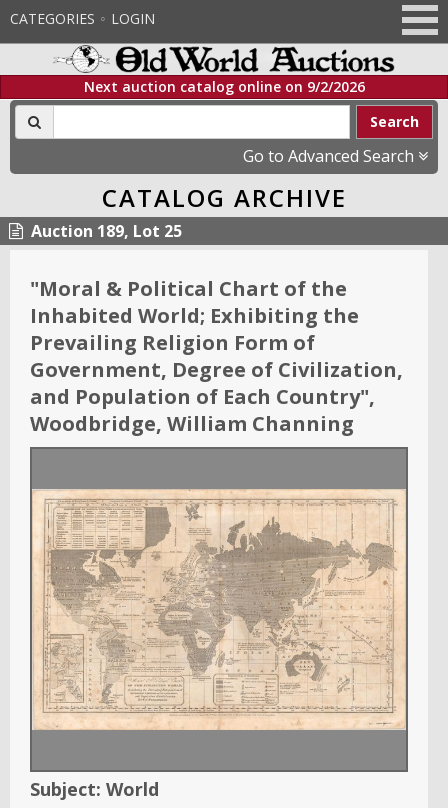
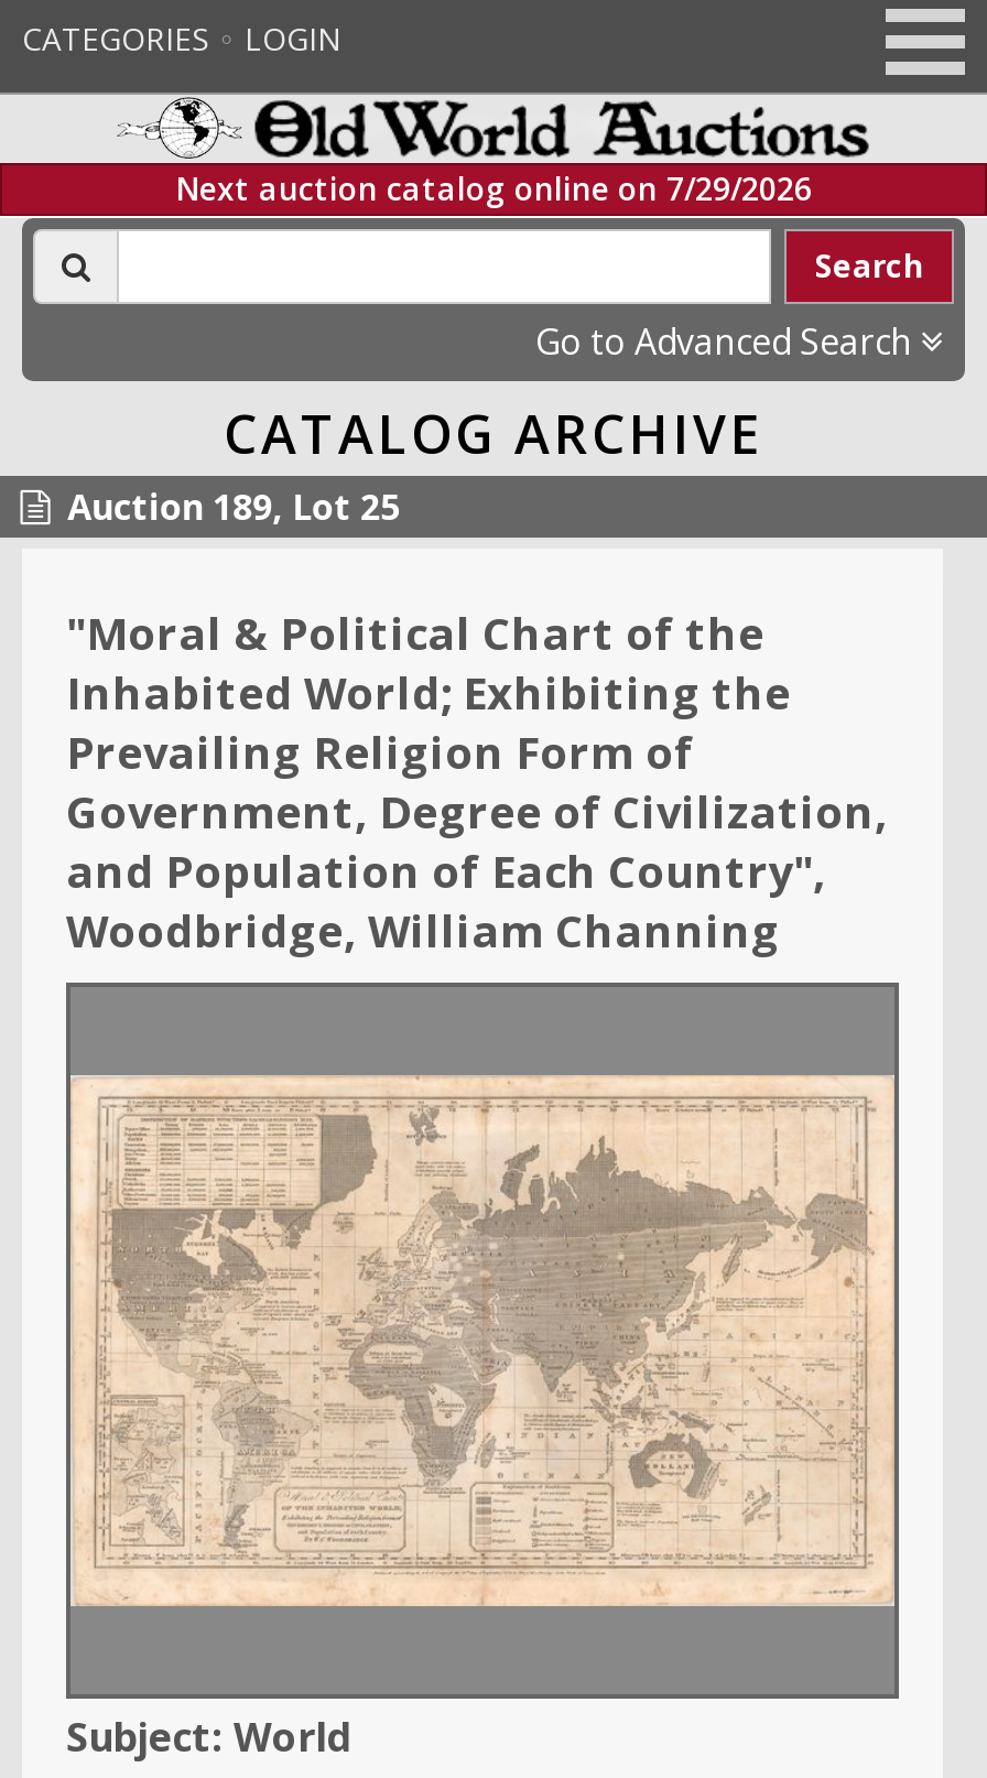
- Next auction catalog online on 9/2/2026
+ Next auction catalog online on 7/29/2026
